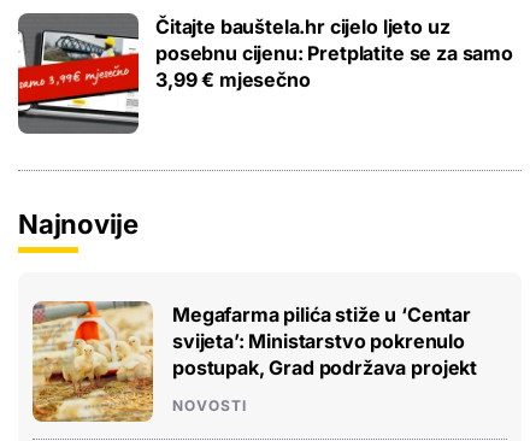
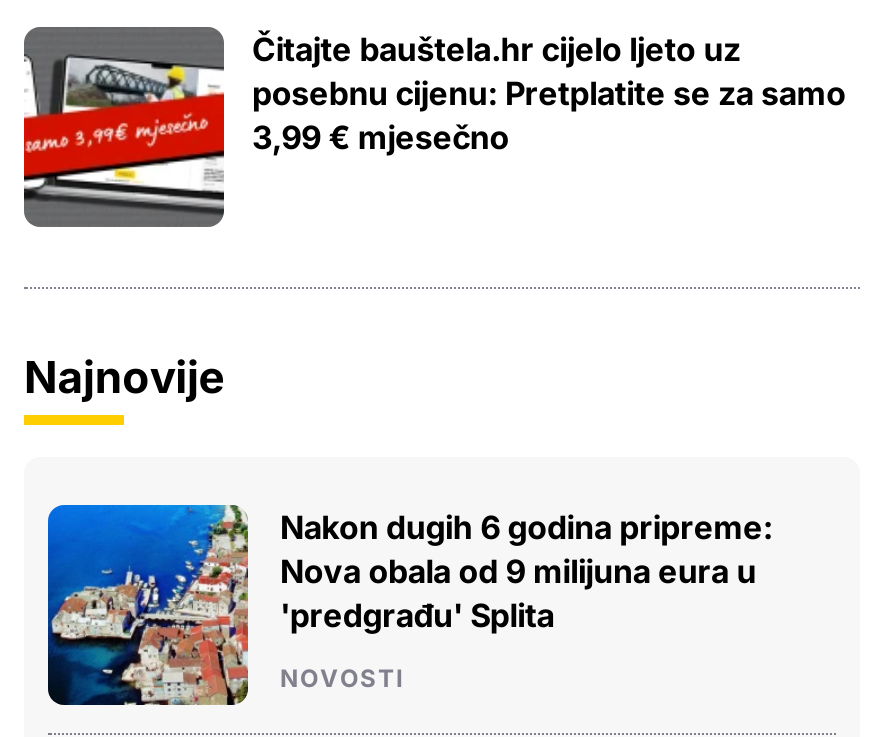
- [image]
- Megafarma pilića stiže u ‘Centar
- svijeta’: Ministarstvo pokrenulo
- postupak, Grad podržava projekt
+ [image]
+ Nakon dugih 6 godina pripreme:
+ Nova obala od 9 milijuna eura u
+ 'predgrađu' Splita
